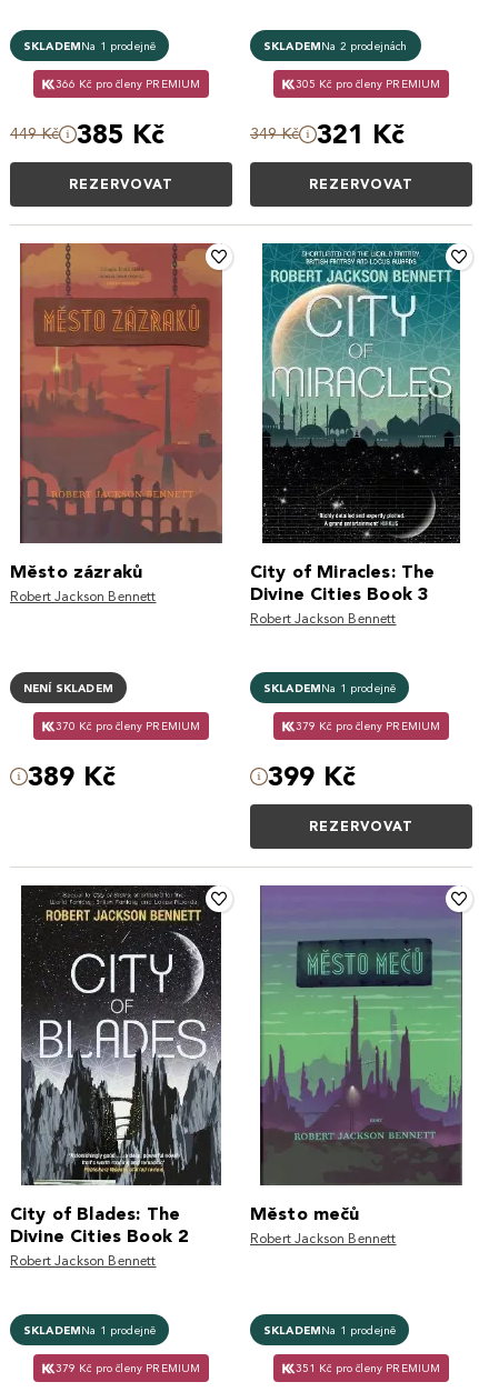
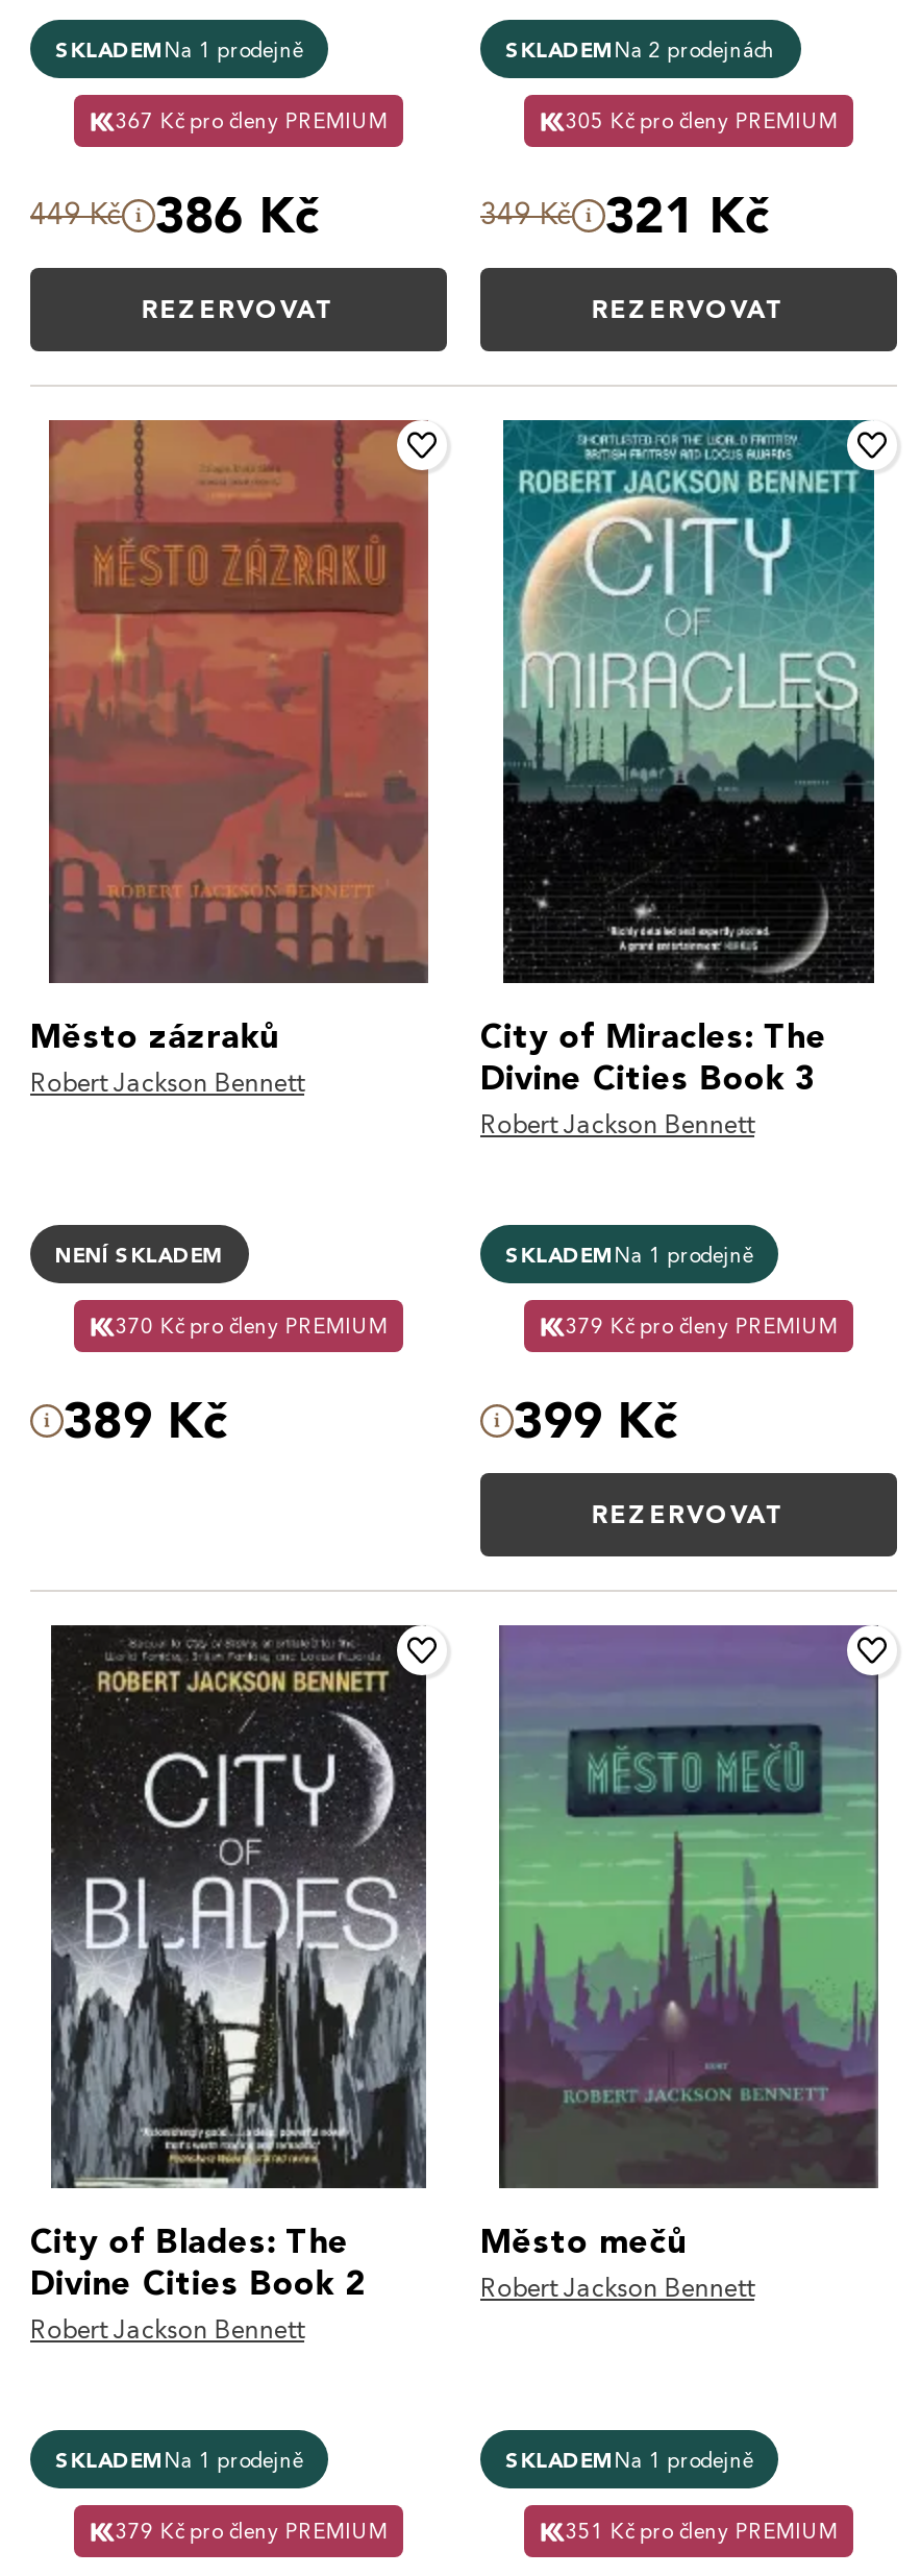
- 366 Kč pro členy PREMIUM
+ 367 Kč pro členy PREMIUM

- 449 Kč 385 Kč
+ 449 Kč 386 Kč
